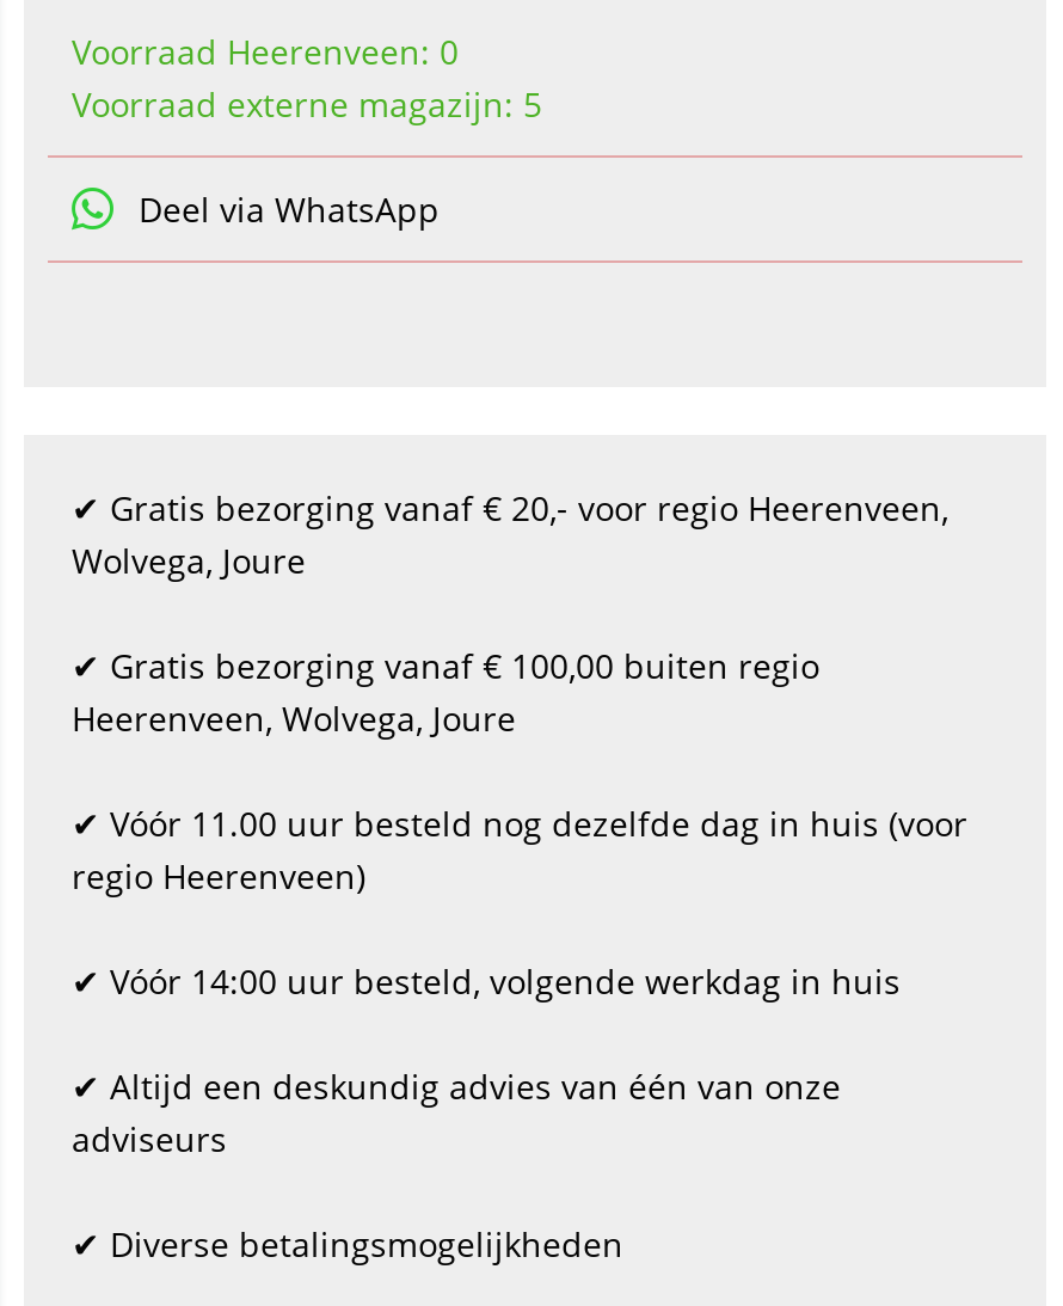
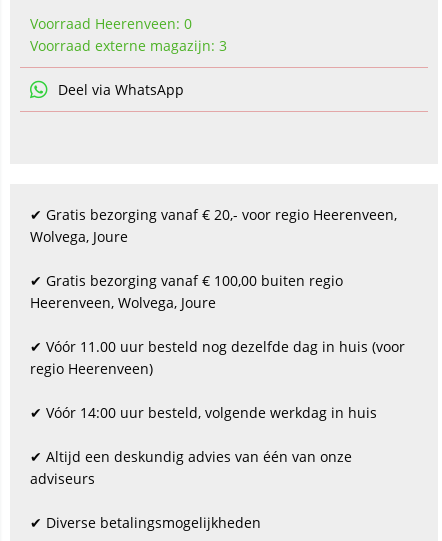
- Voorraad externe magazijn: 5
+ Voorraad externe magazijn: 3
